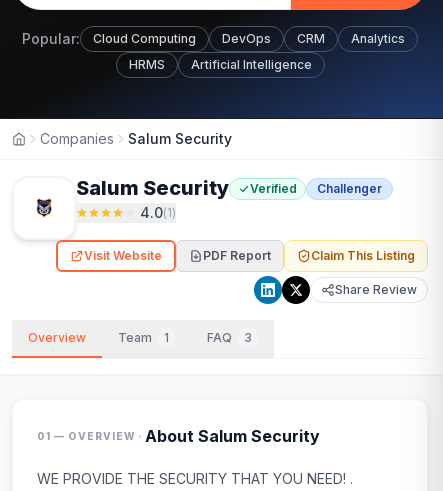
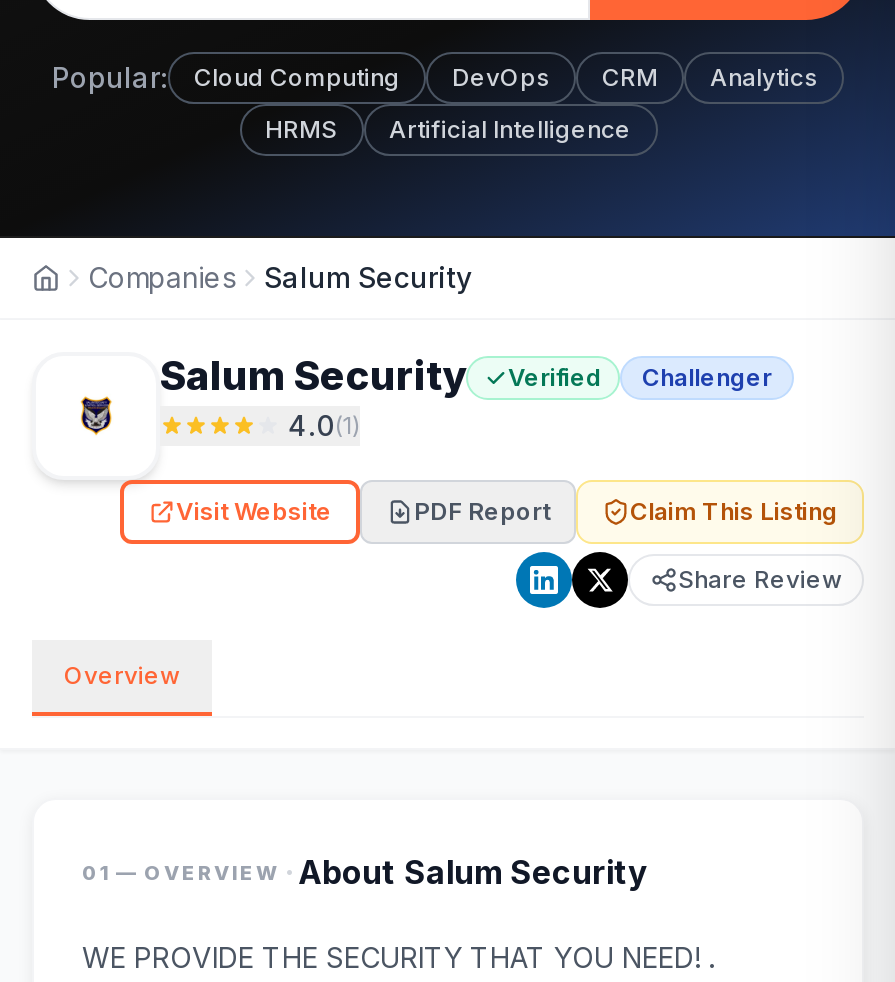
- Team
- 1
- FAQ
- 3
